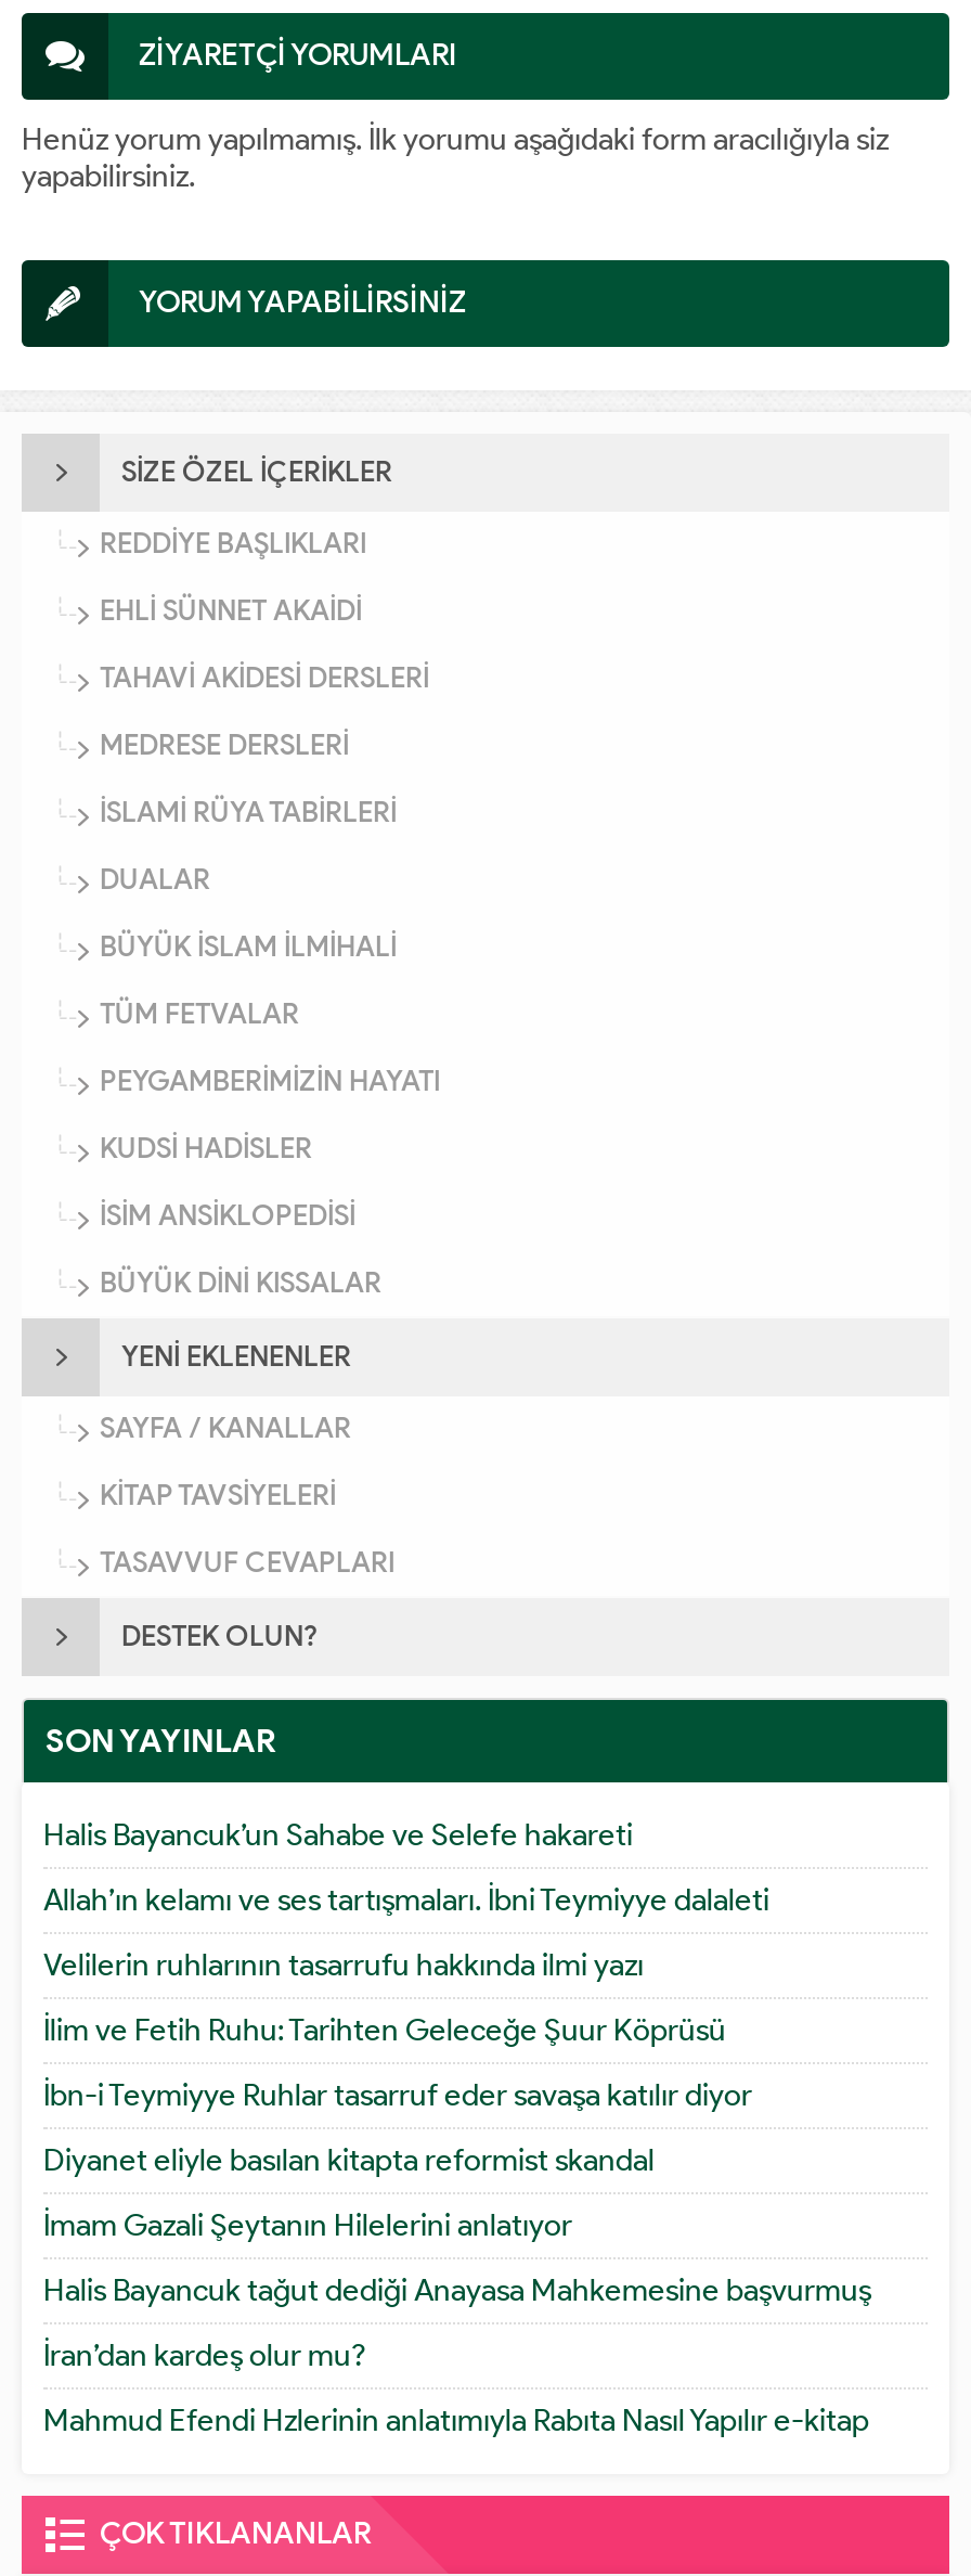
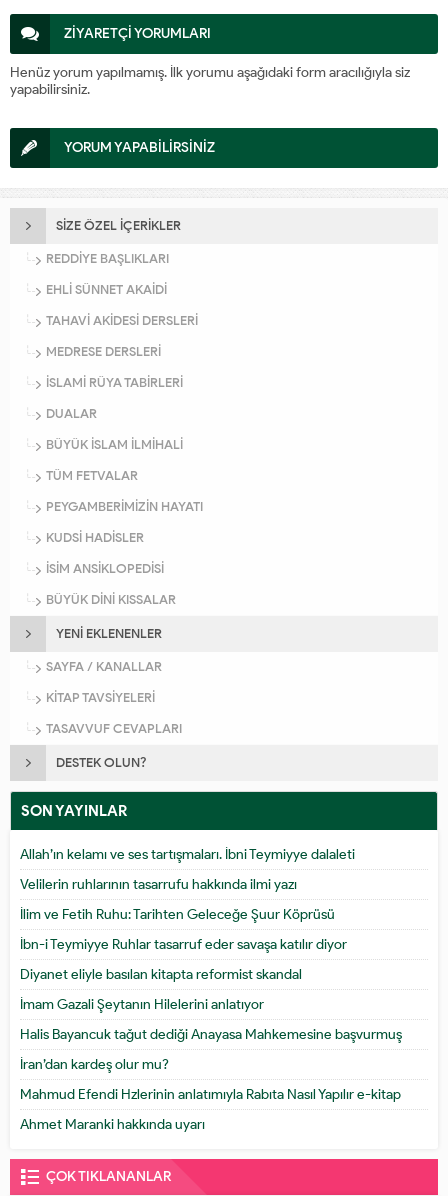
- Halis Bayancuk’un Sahabe ve Selefe hakareti

moved up: Allah’ın kelamı ve ses tartışmaları. İbni Teymiyye dalaleti | Velilerin ruhlarının tasarrufu hakkında ilmi yazı | İlim ve Fetih Ruhu: Tarihten Geleceğe Şuur Köprüsü | ... | İran’dan kardeş olur mu? | Mahmud Efendi Hzlerinin anlatımıyla Rabıta Nasıl Yapılır e-kitap

+ Ahmet Maranki hakkında uyarı
